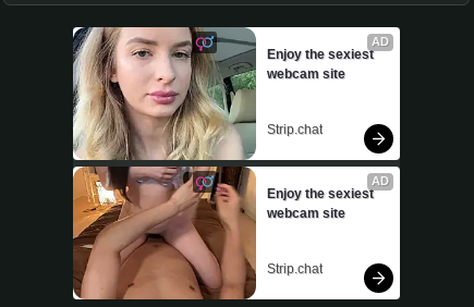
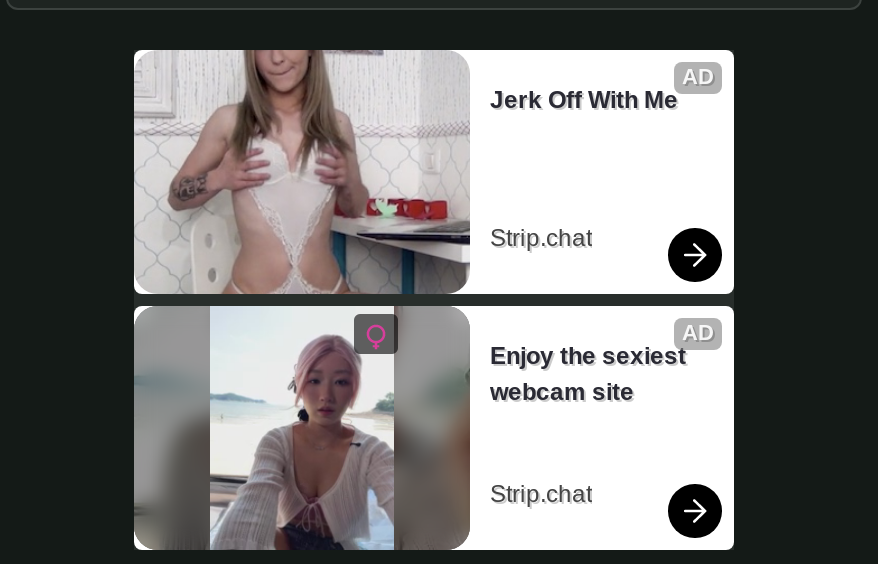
- [image]
- Enjoy the sexiest
- webcam site
+ [image]
+ Jerk Off With Me
